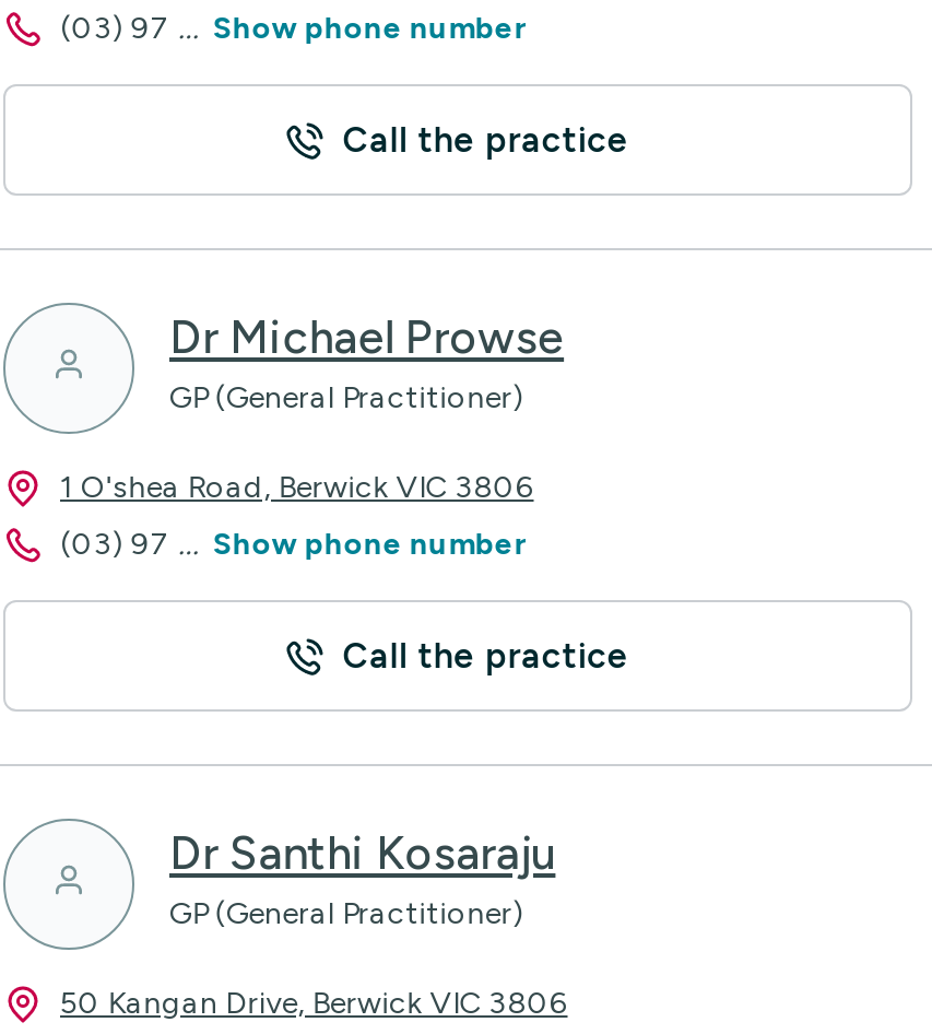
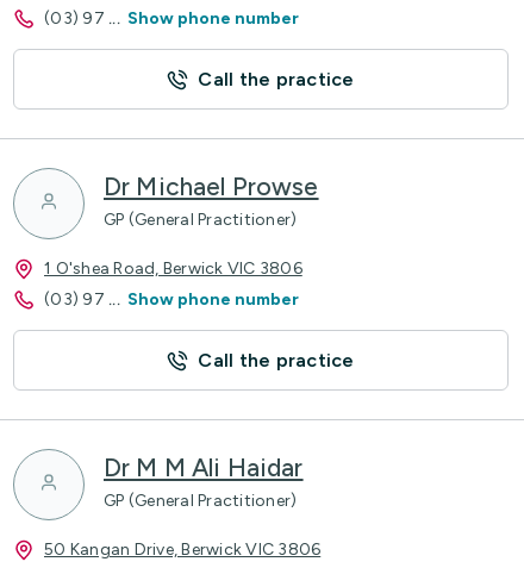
- Dr Santhi Kosaraju
+ Dr M M Ali Haidar
